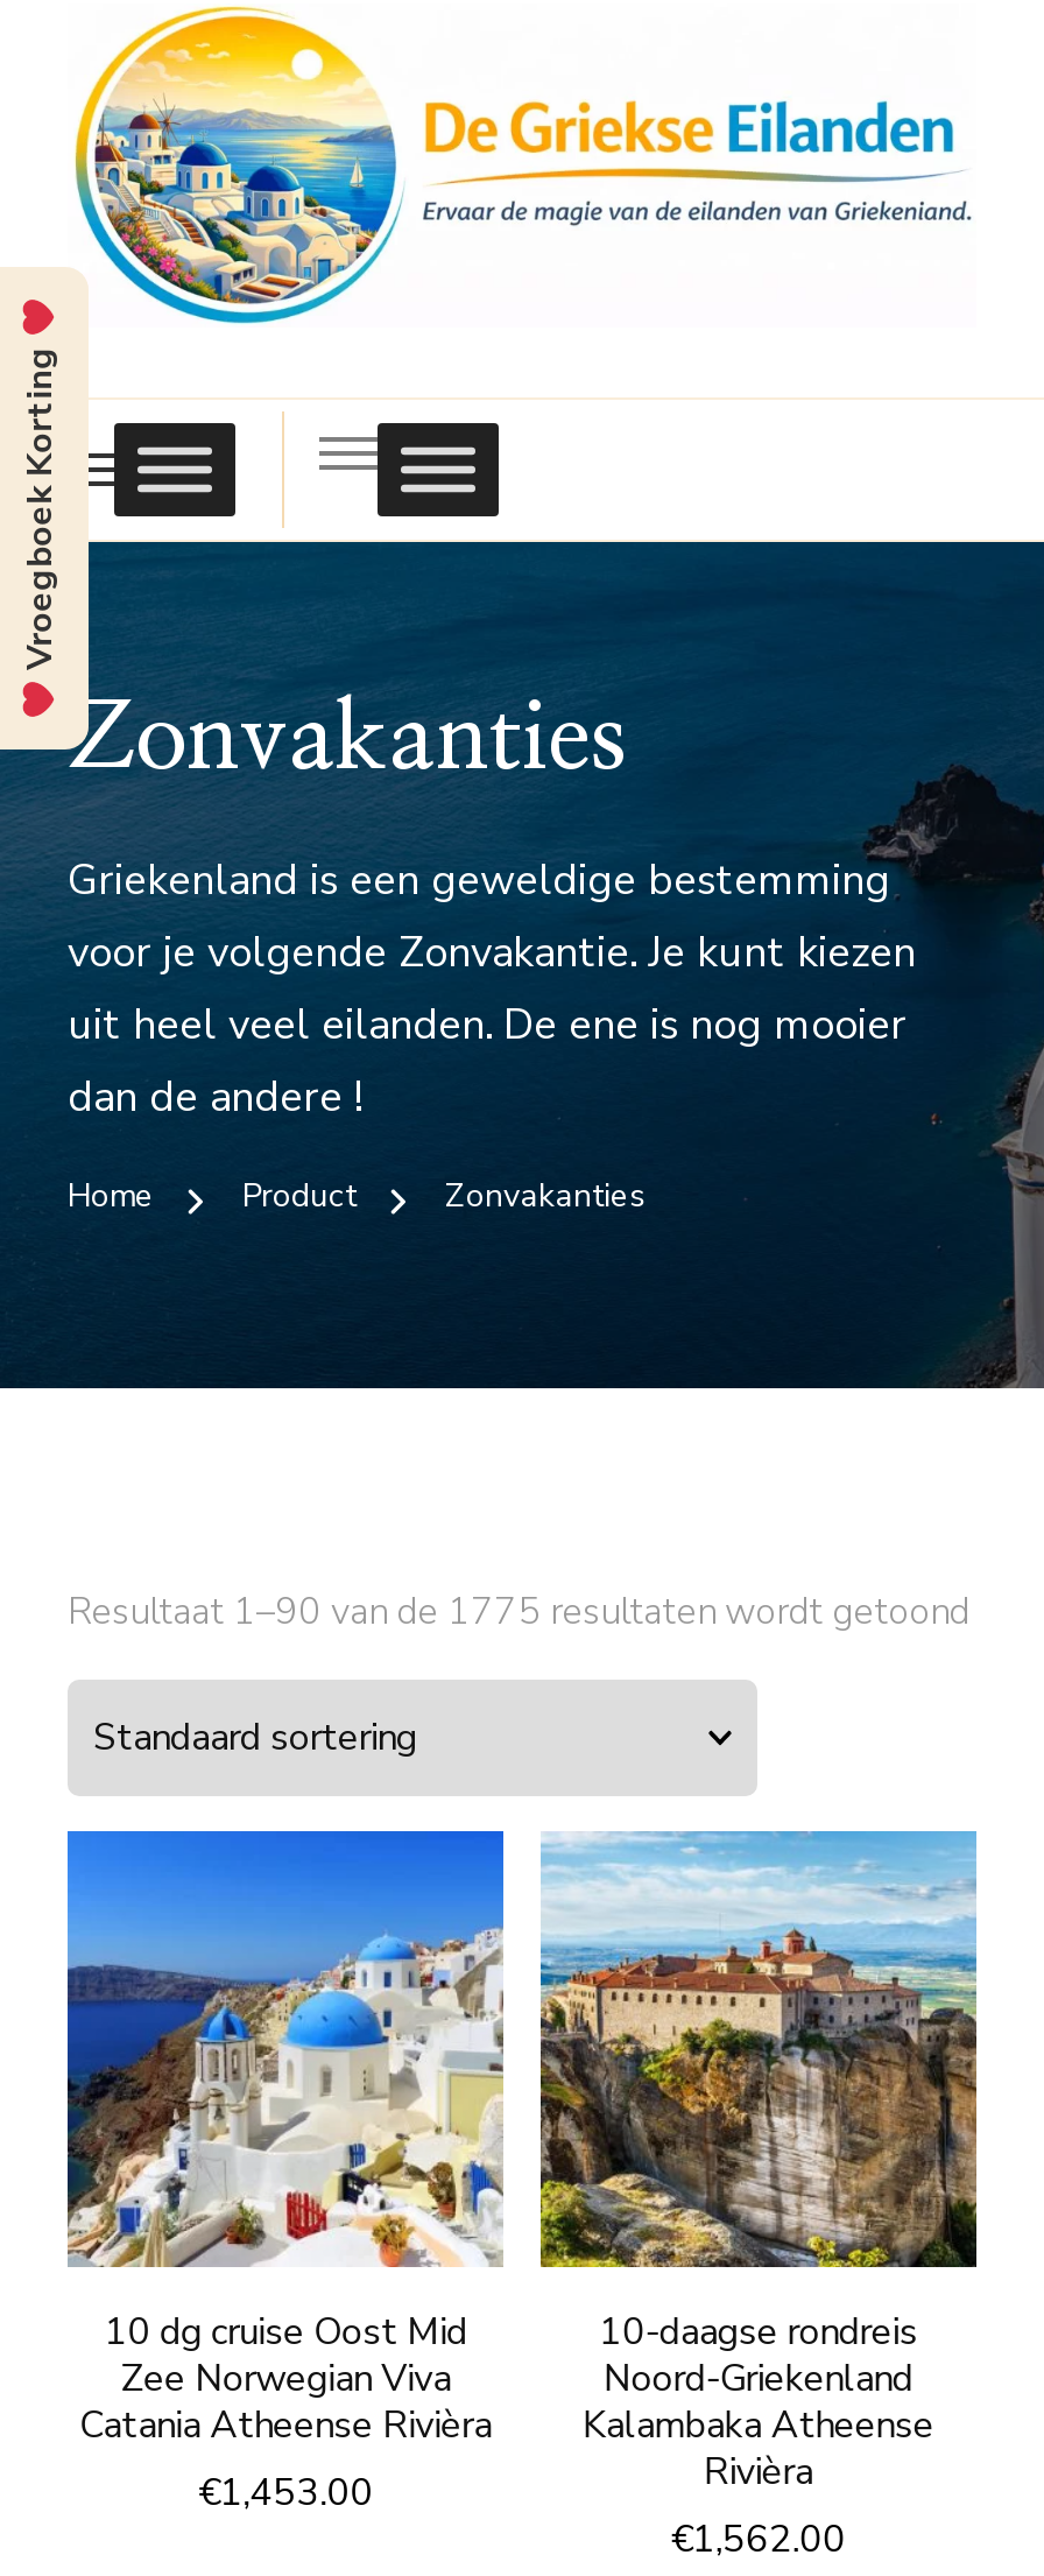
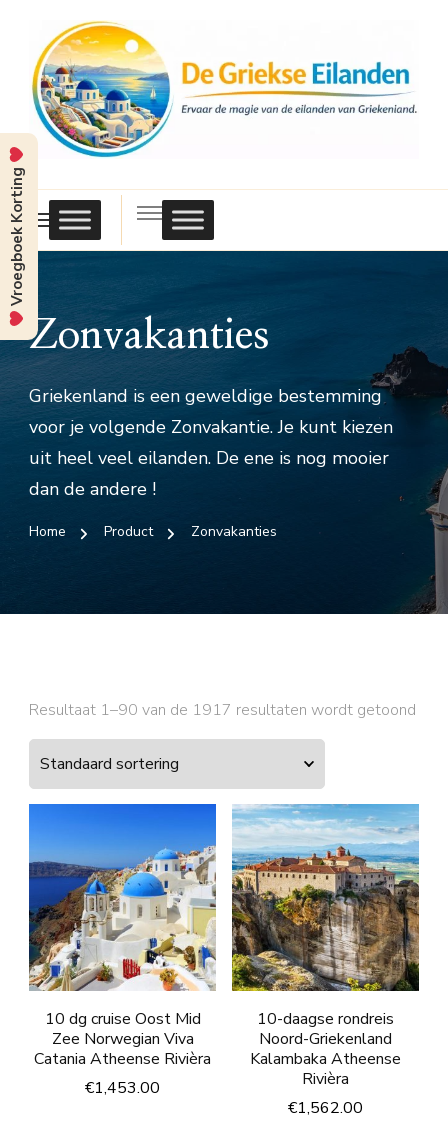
- Resultaat 1–90 van de 1775 resultaten wordt getoond
+ Resultaat 1–90 van de 1917 resultaten wordt getoond
